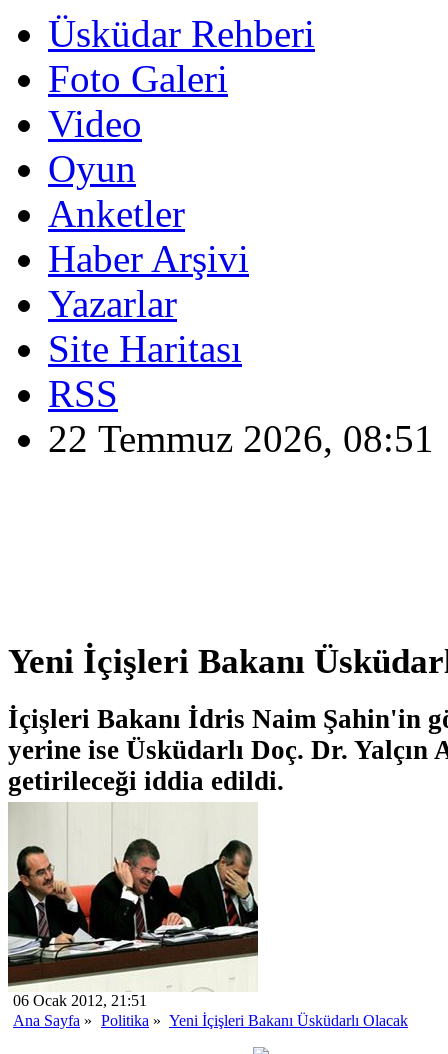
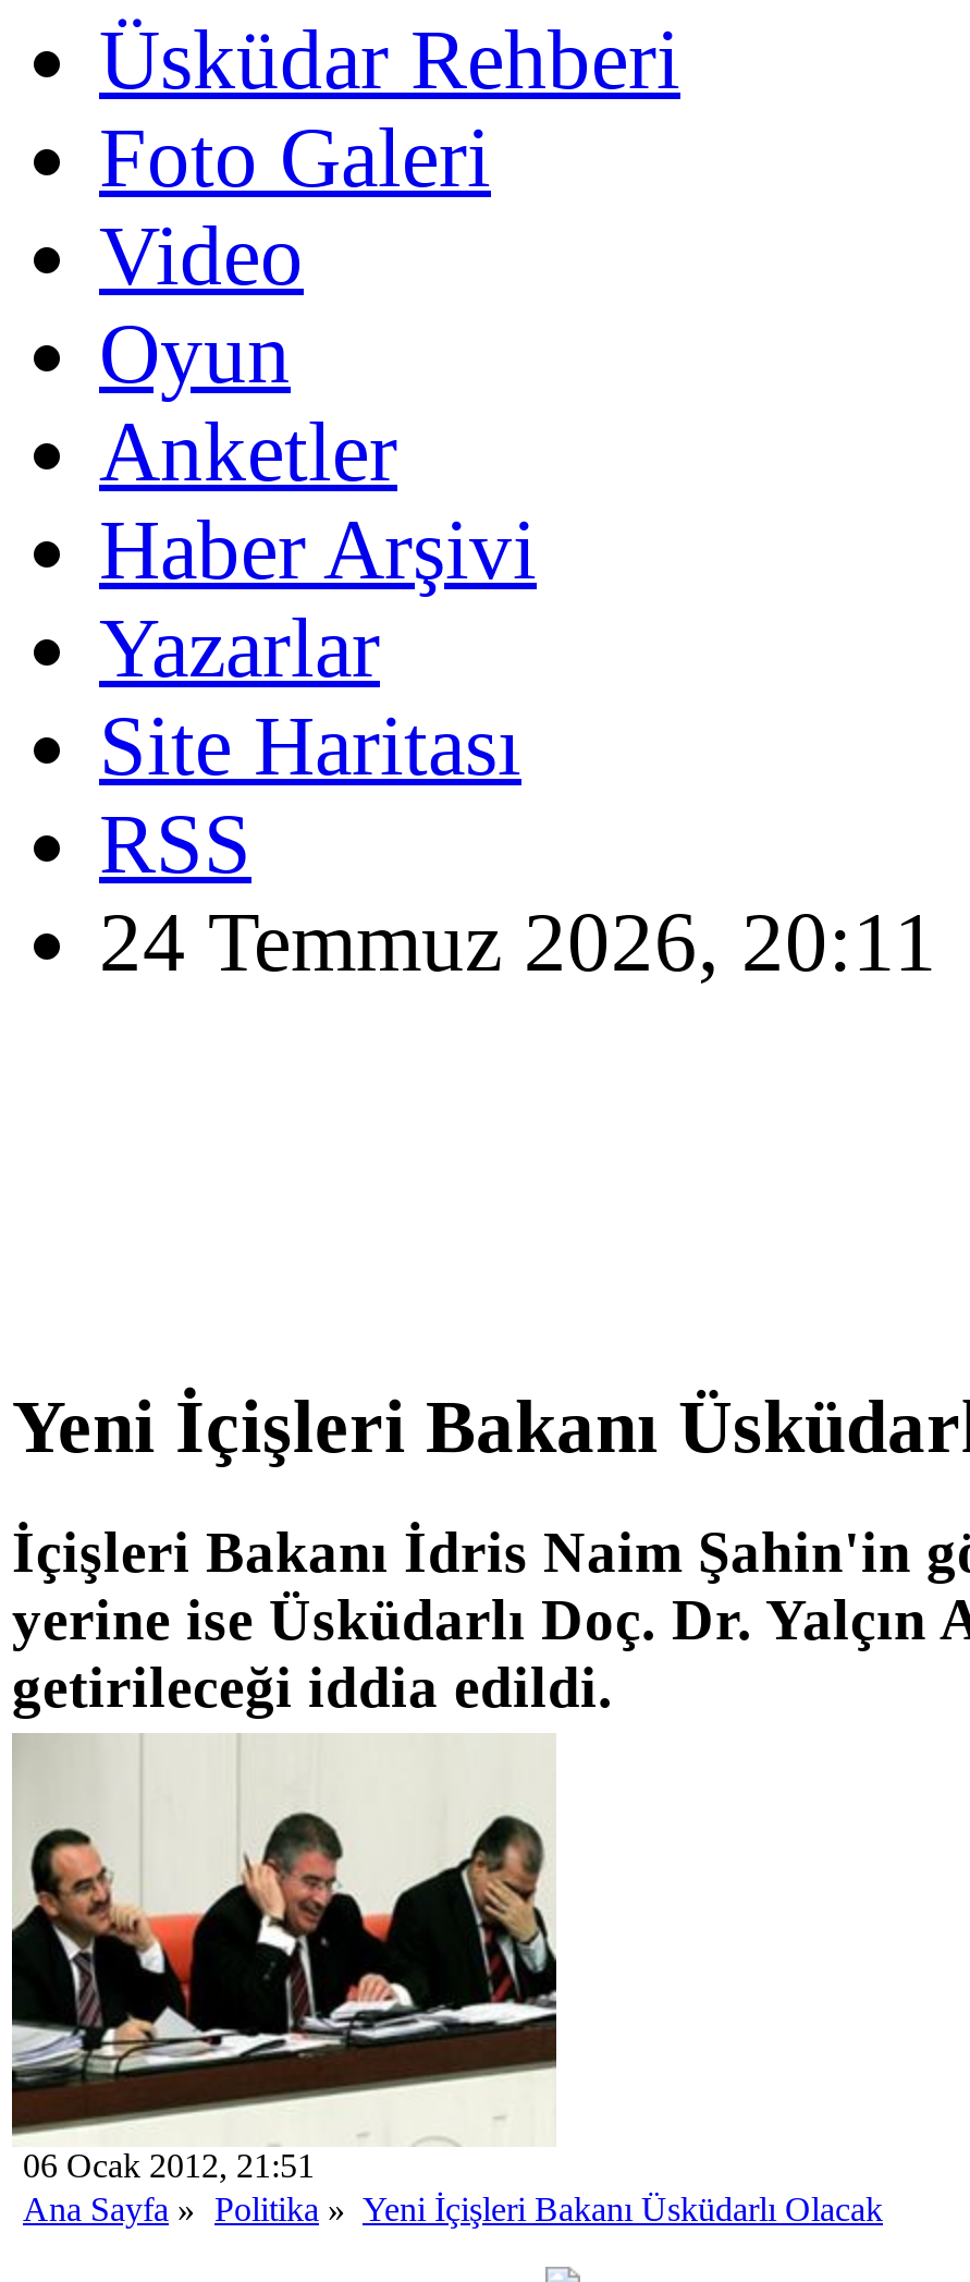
- 22 Temmuz 2026, 08:51
+ 24 Temmuz 2026, 20:11
